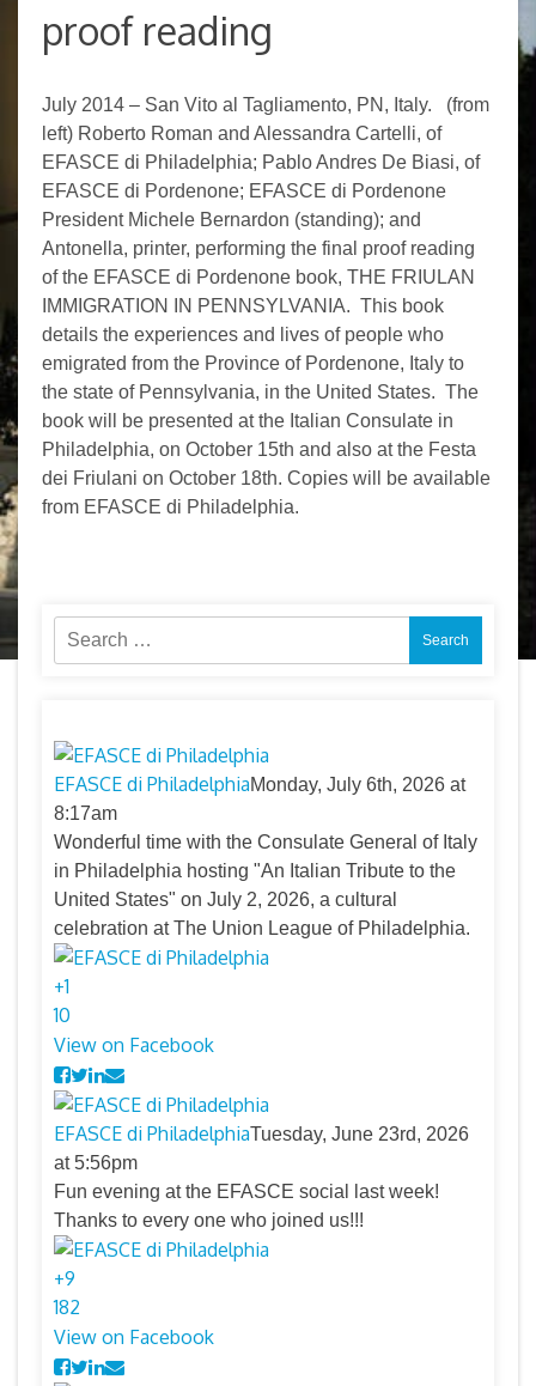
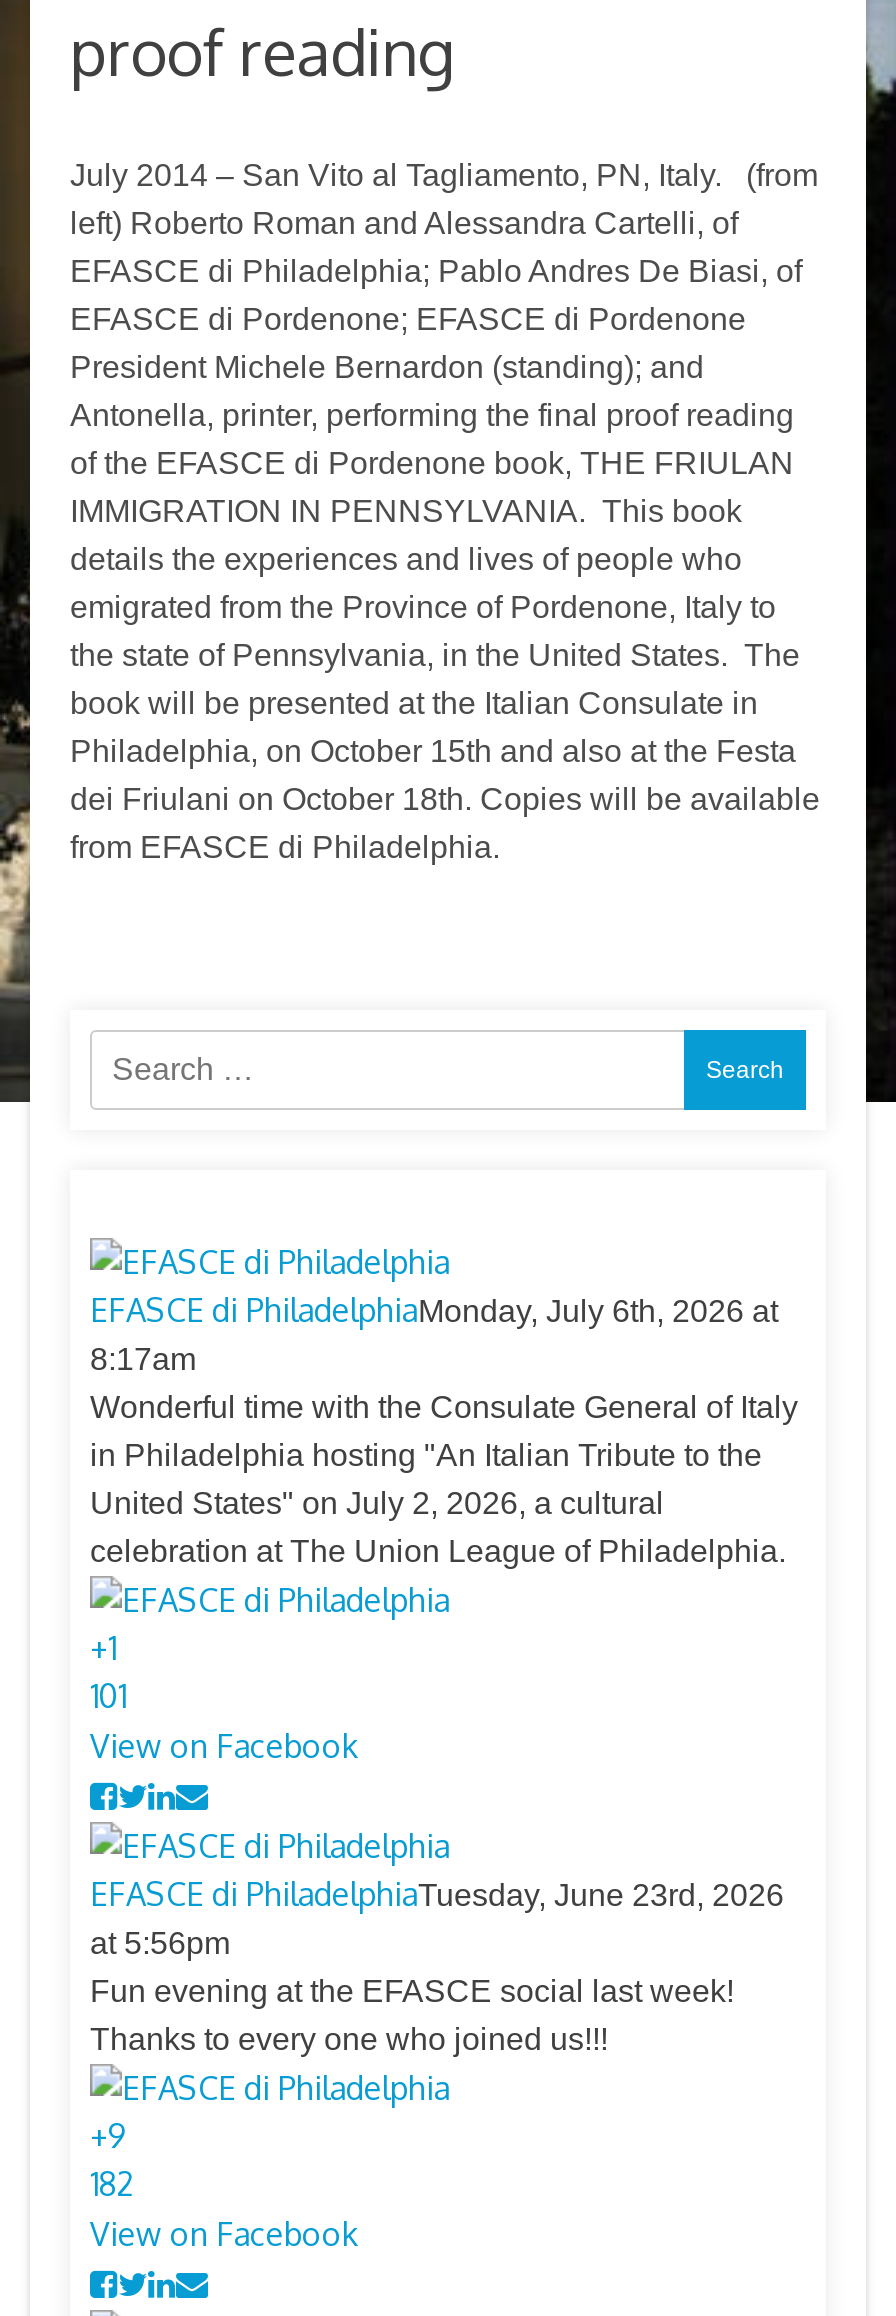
- 10
+ 101
